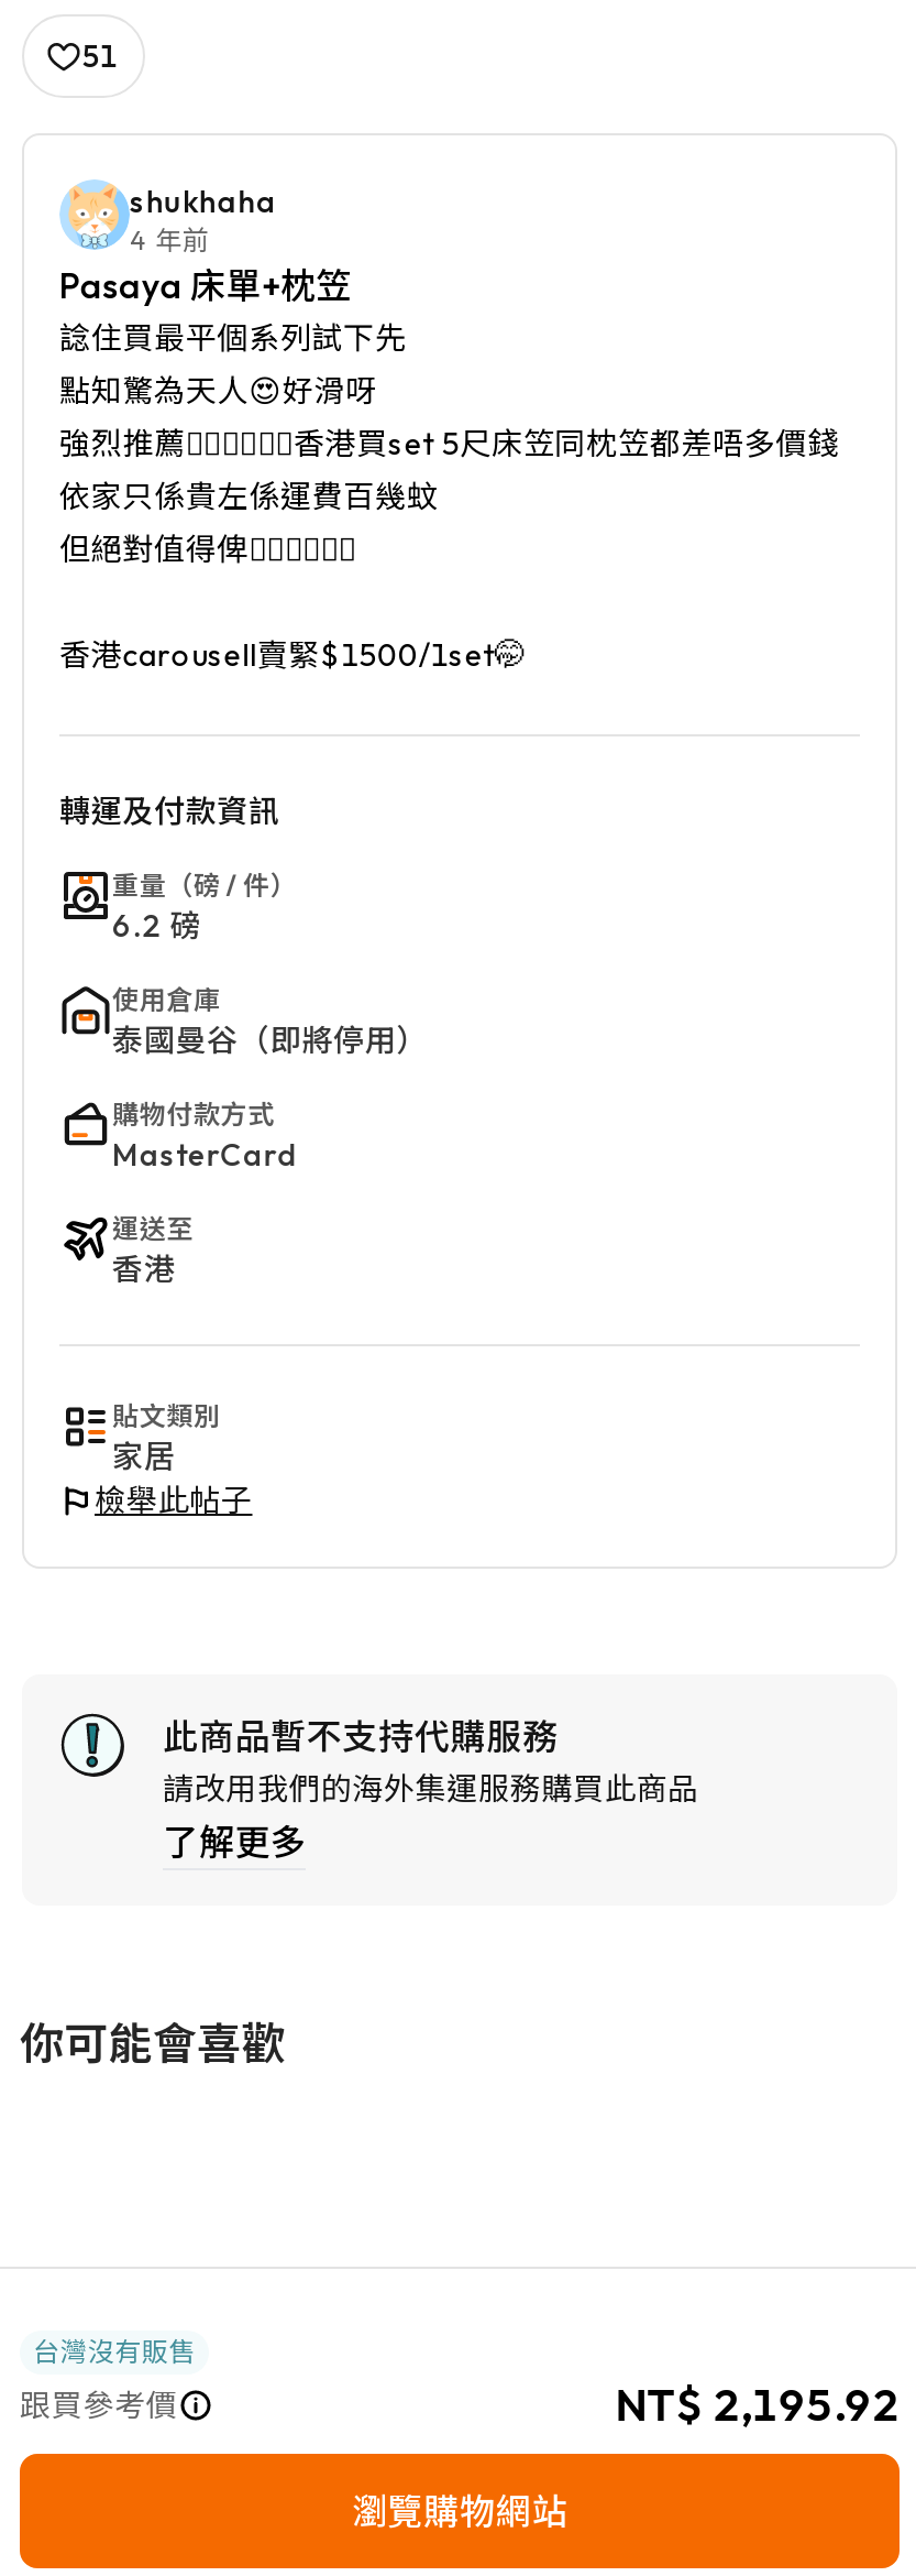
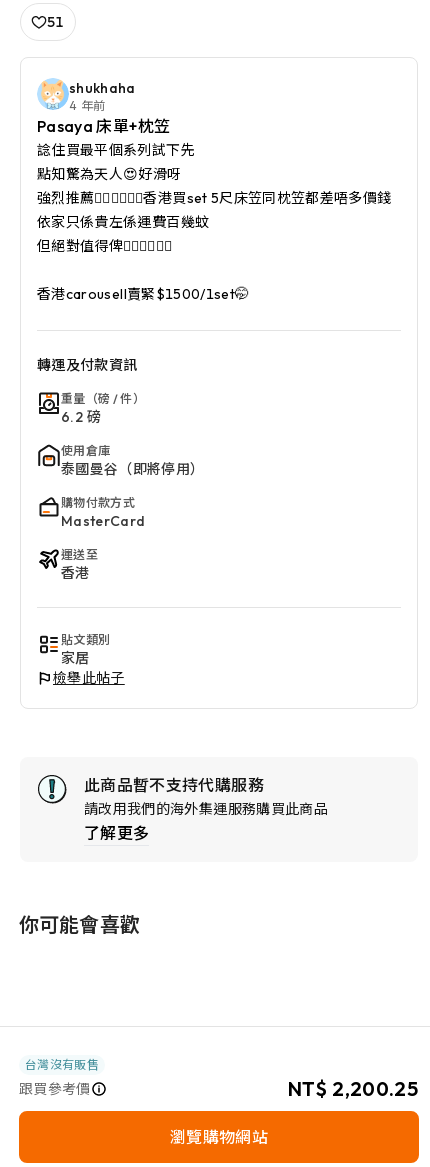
- NT$ 2,195.92
+ NT$ 2,200.25
